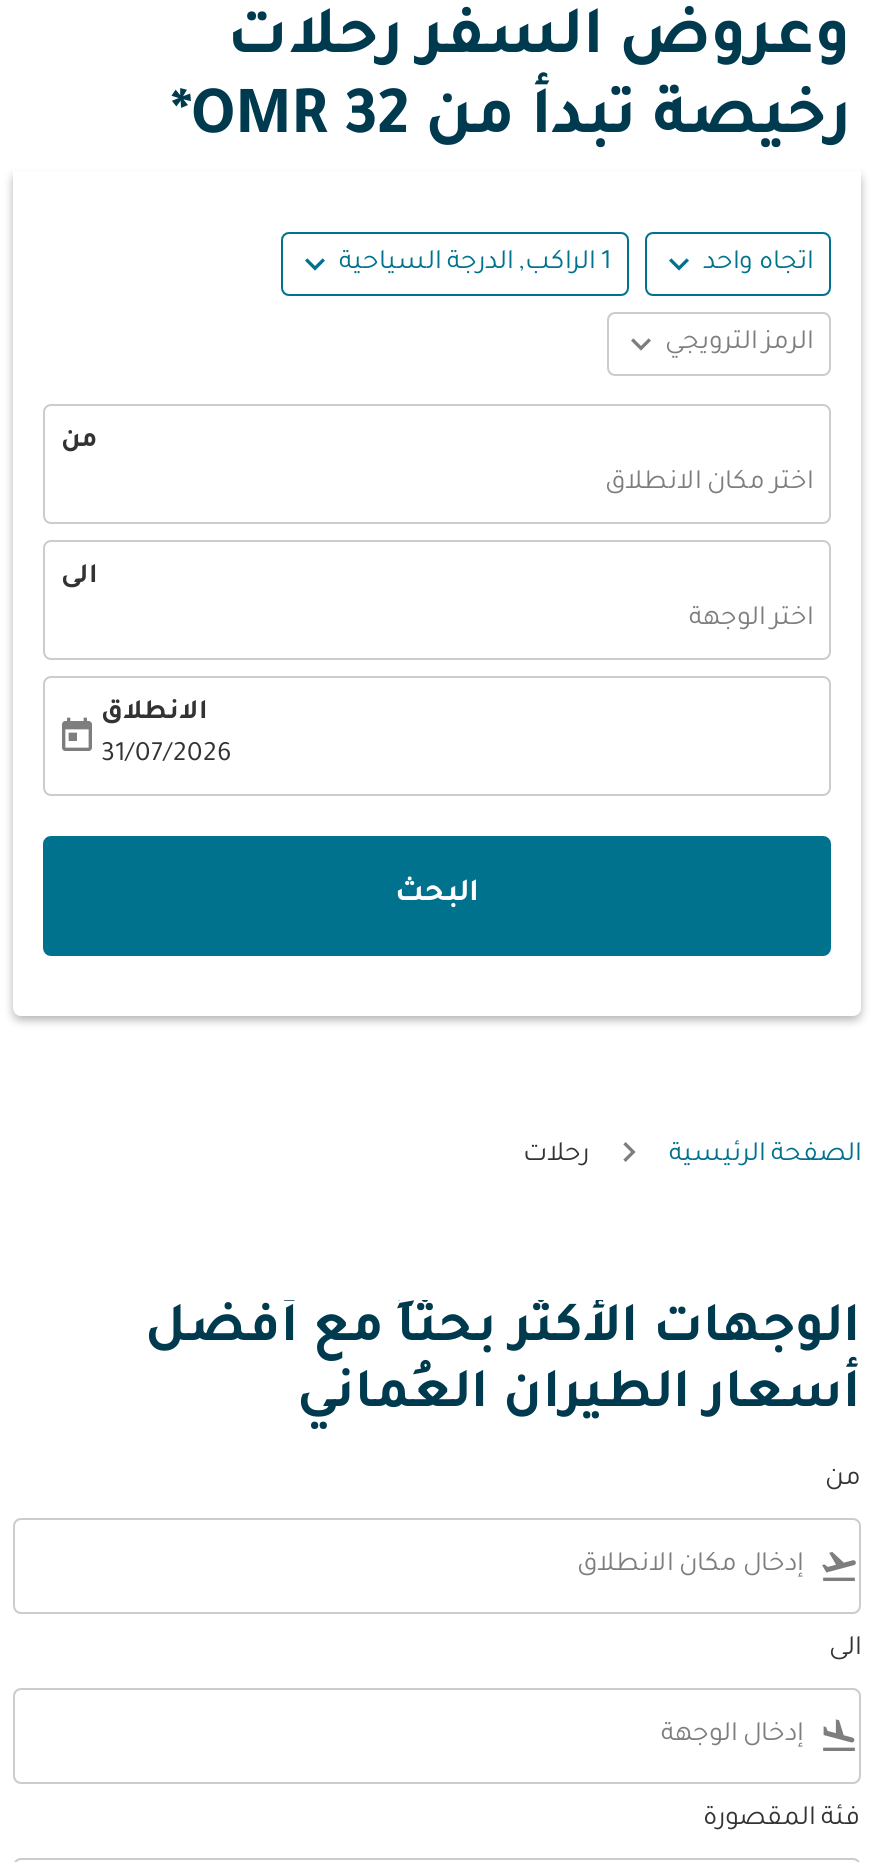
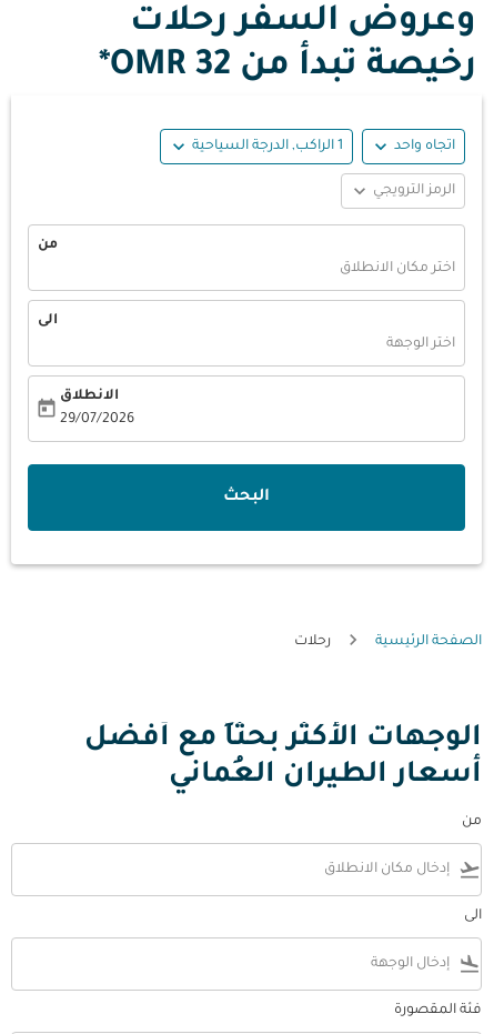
- 31/07/2026
+ 29/07/2026
